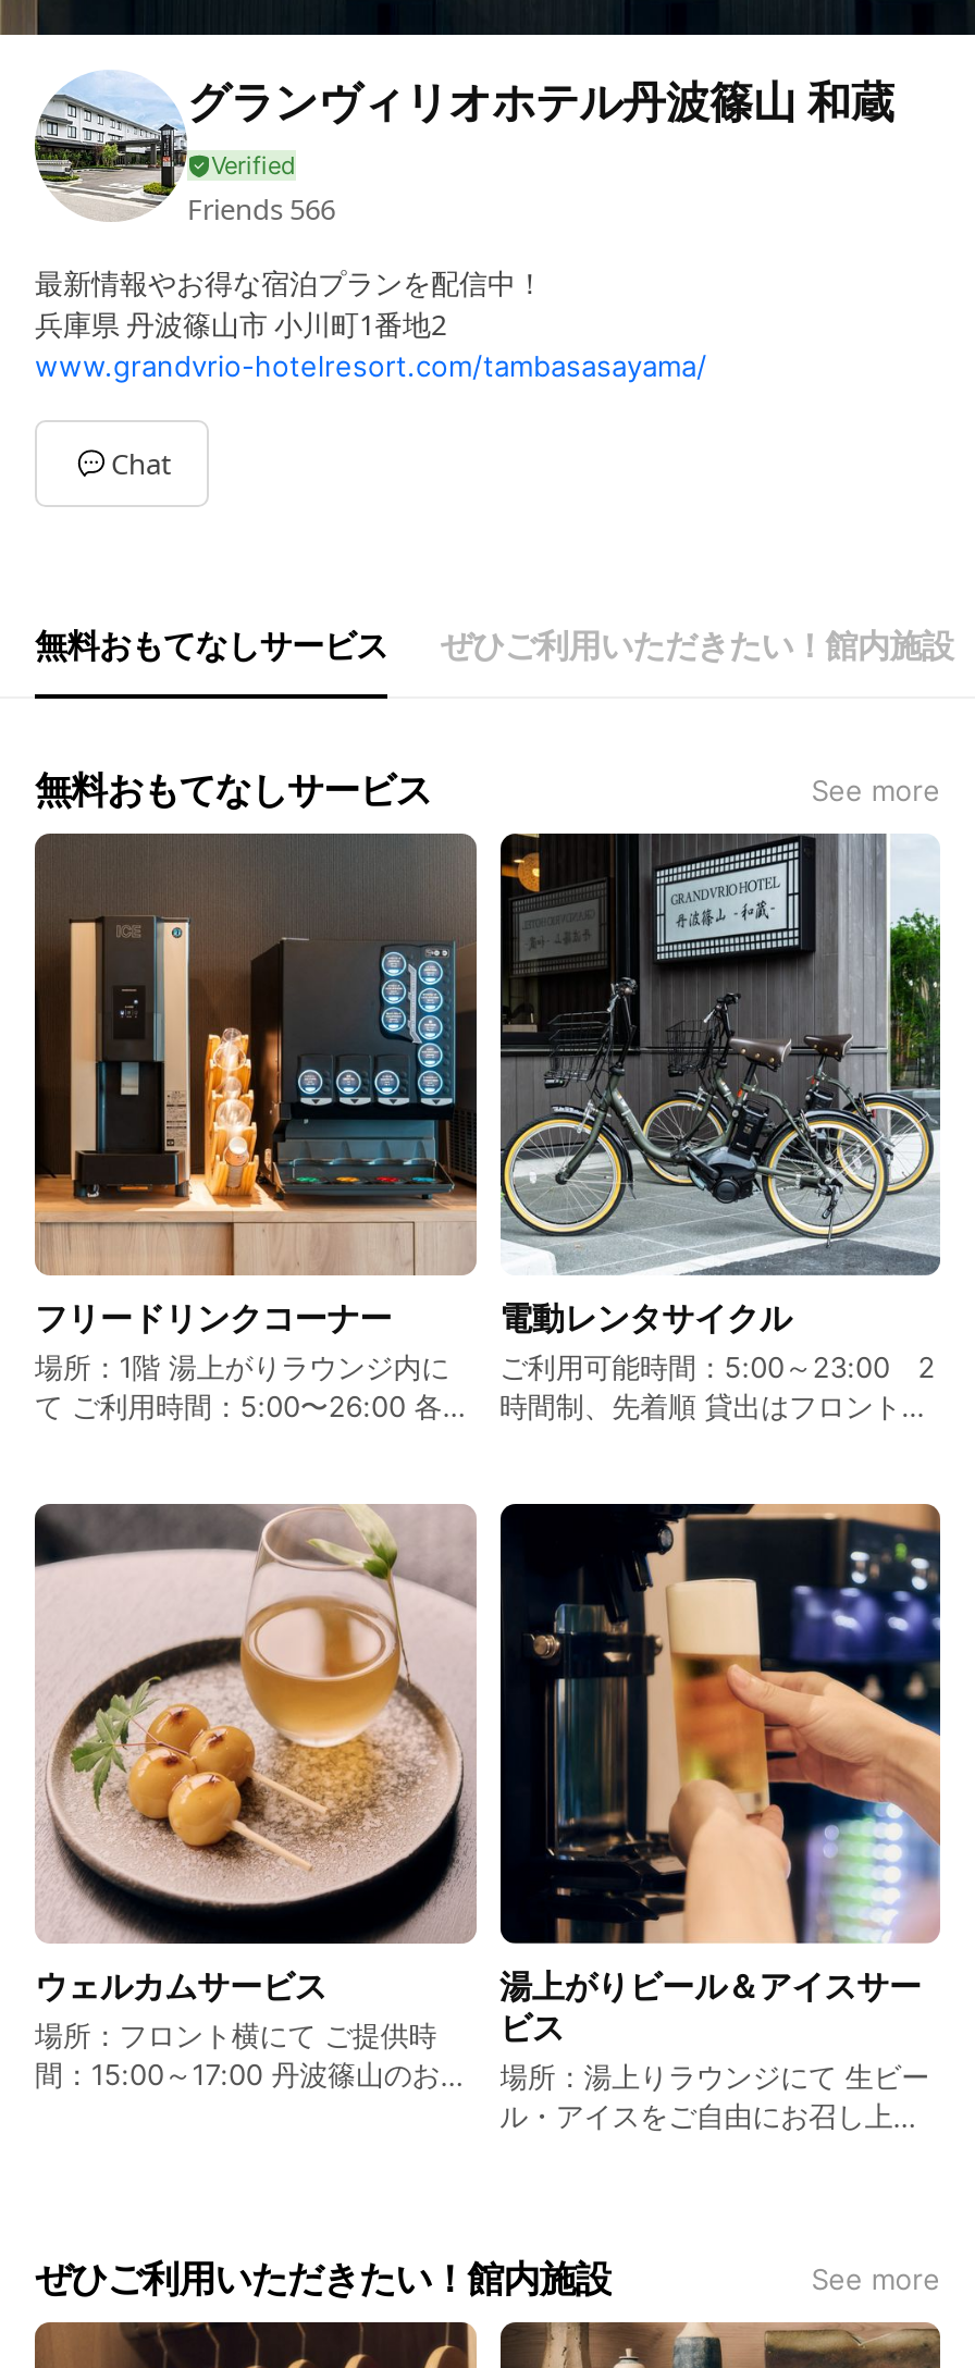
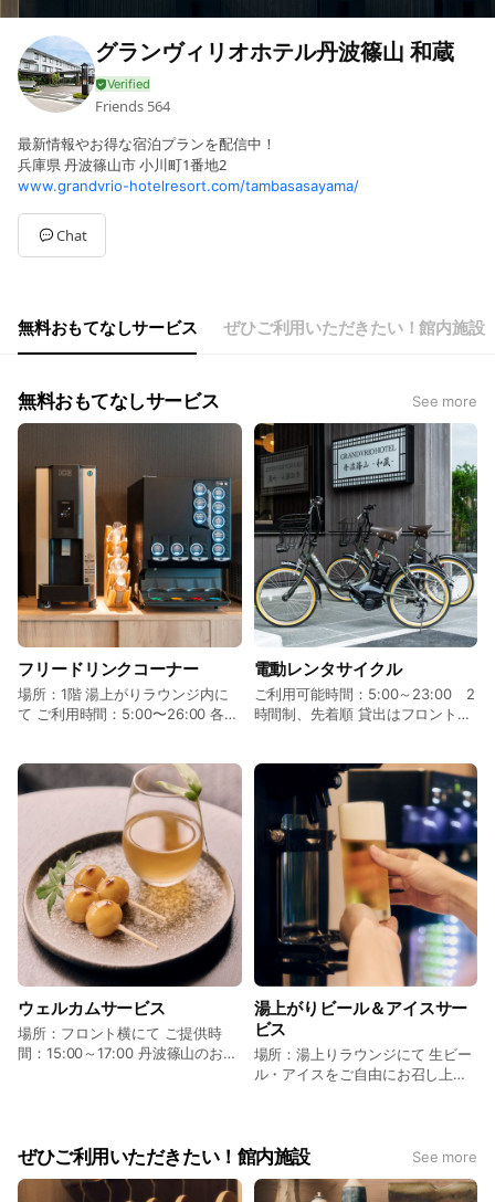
- Friends 566
+ Friends 564
